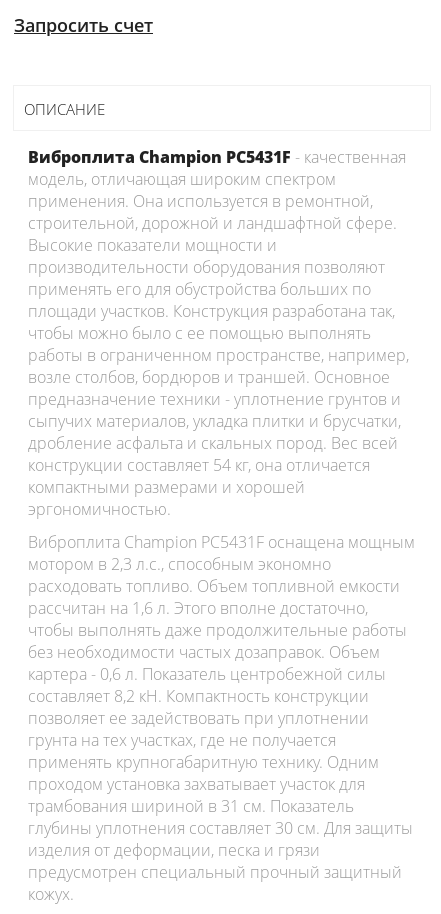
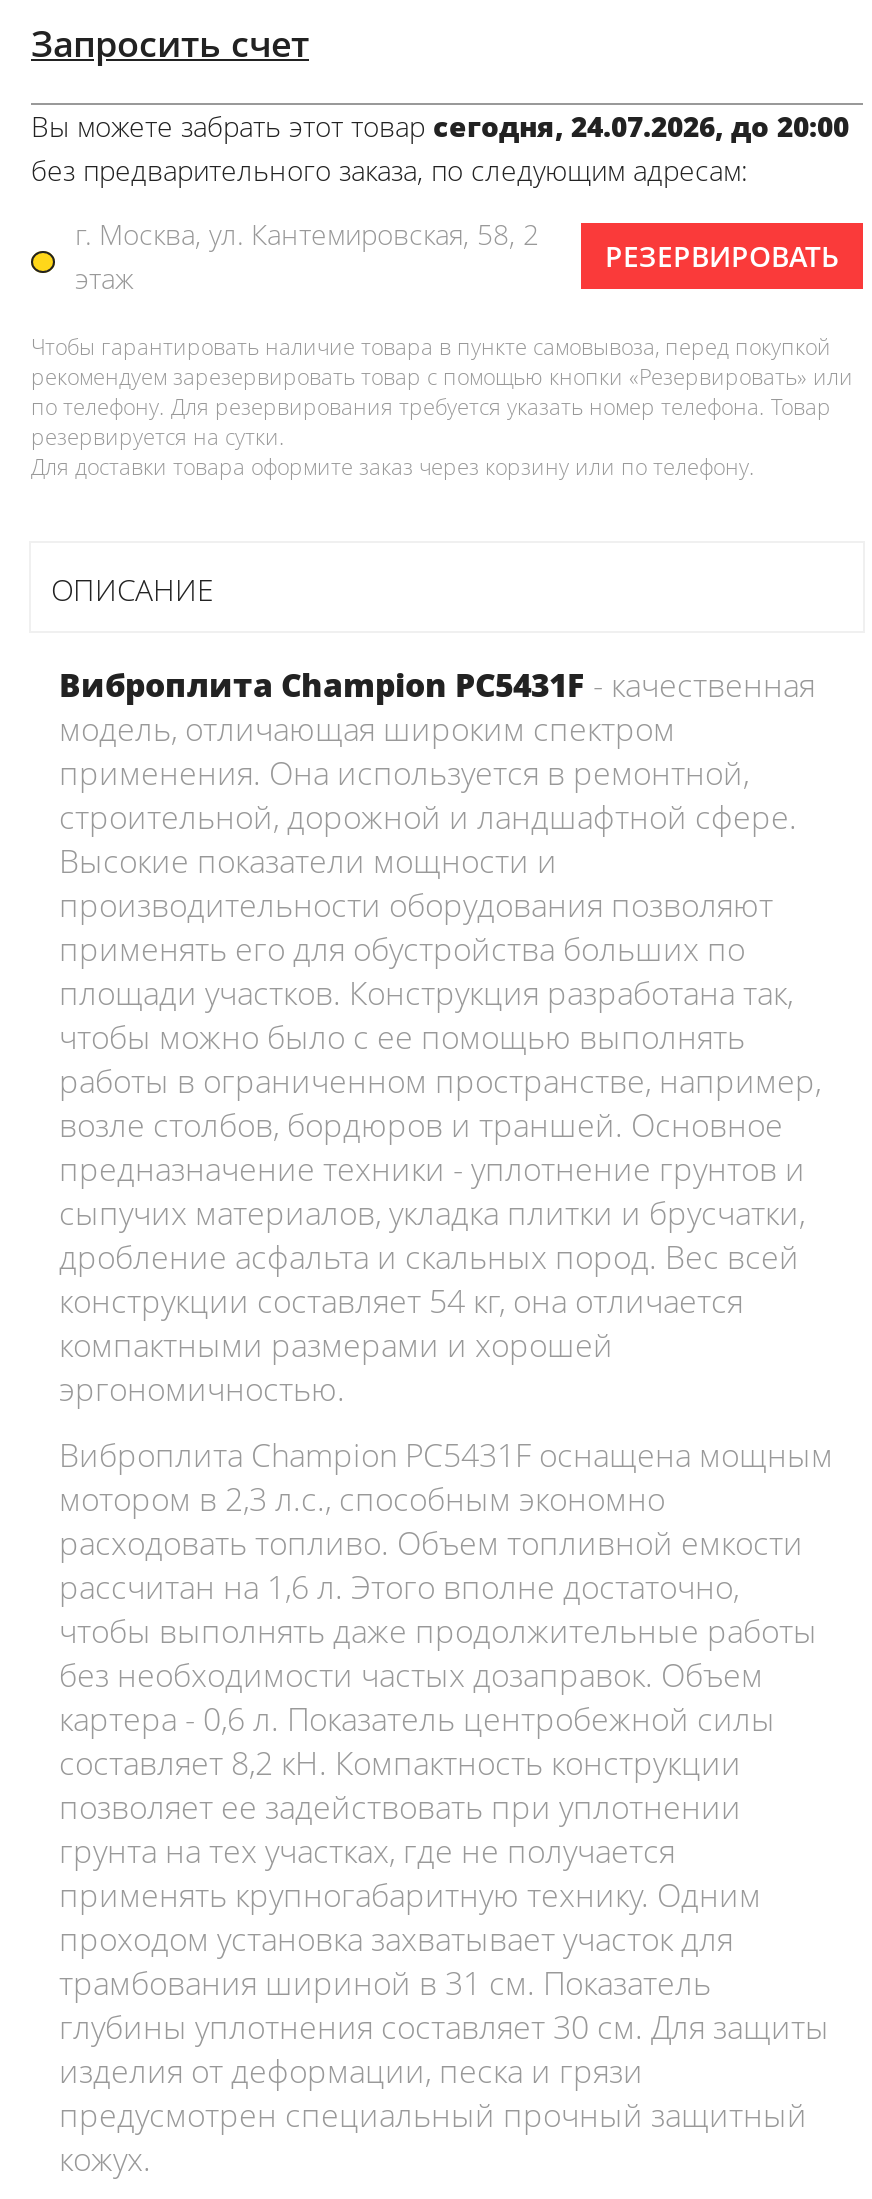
+ Вы можете забрать этот товар сегодня, 24.07.2026, до 20:00
+ без предварительного заказа, по следующим адресам:
+ г. Москва, ул. Кантемировская, 58, 2
+ этаж

+ РЕЗЕРВИРОВАТЬ
+ Чтобы гарантировать наличие товара в пункте самовывоза, перед покупкой
+ рекомендуем зарезервировать товар с помощью кнопки «Резервировать» или
+ по телефону. Для резервирования требуется указать номер телефона. Товар
+ резервируется на сутки.
+ Для доставки товара оформите заказ через корзину или по телефону.
